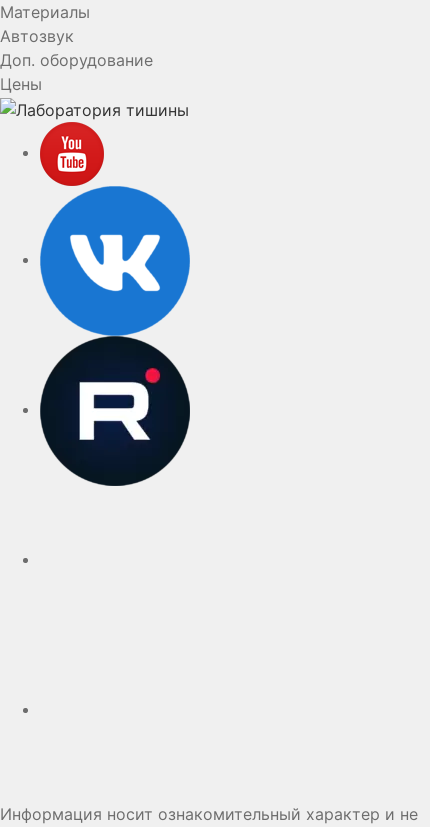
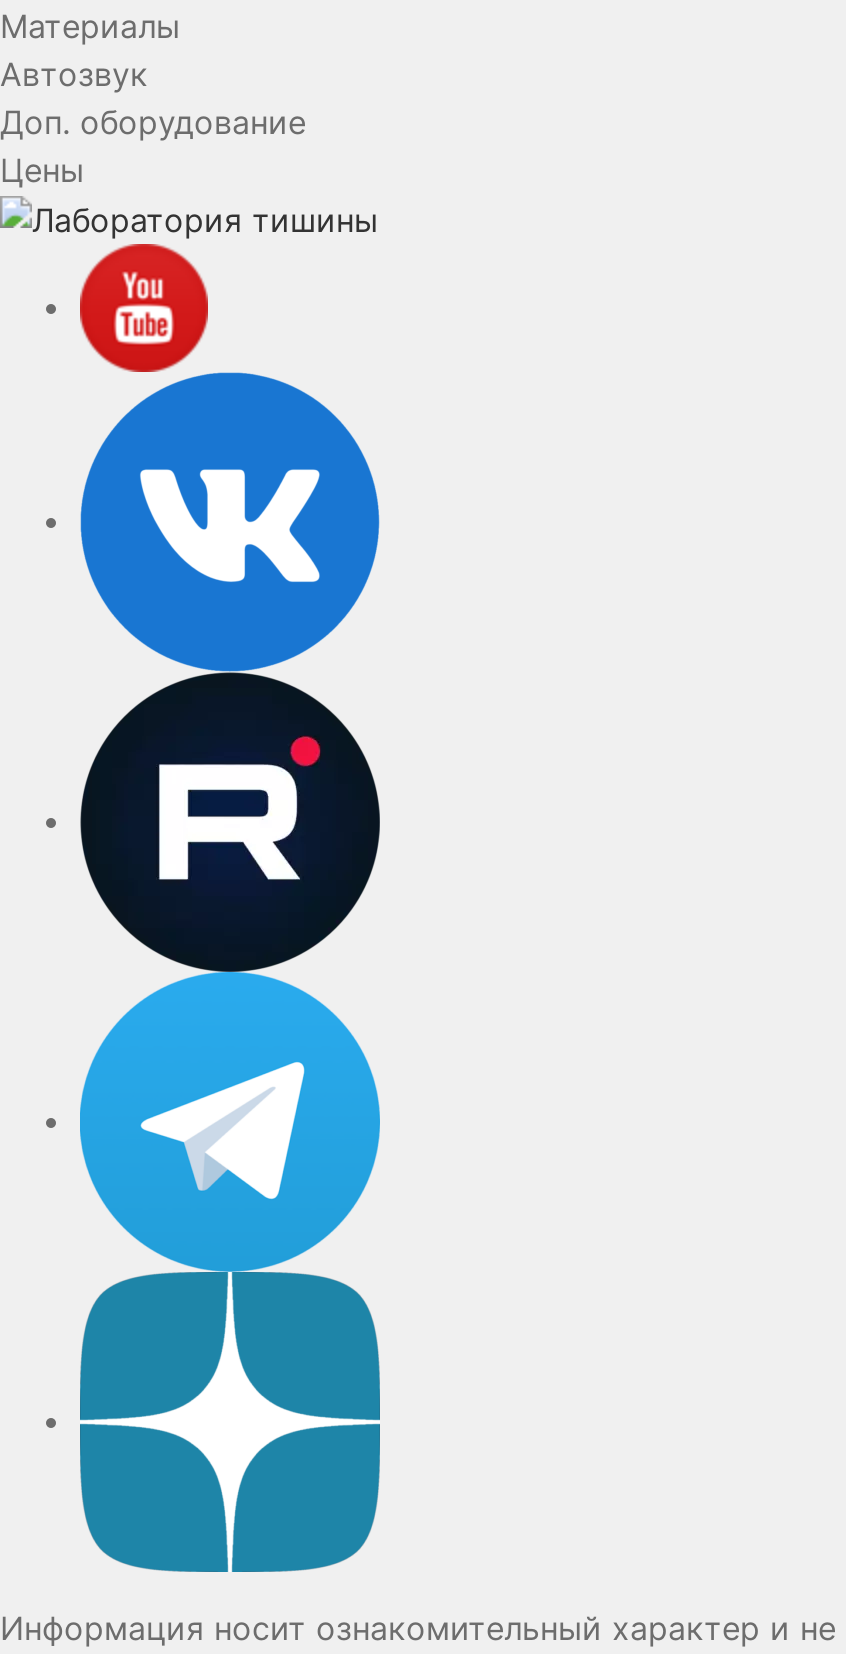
+ [image]
